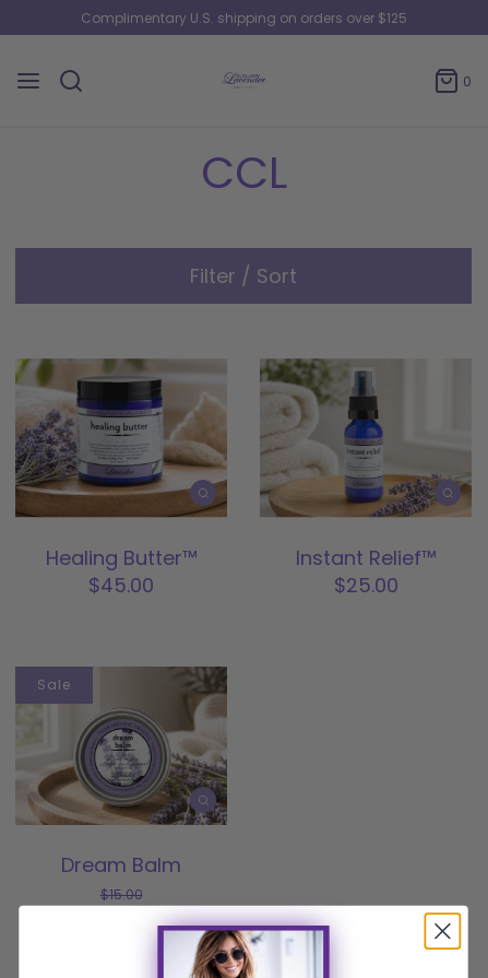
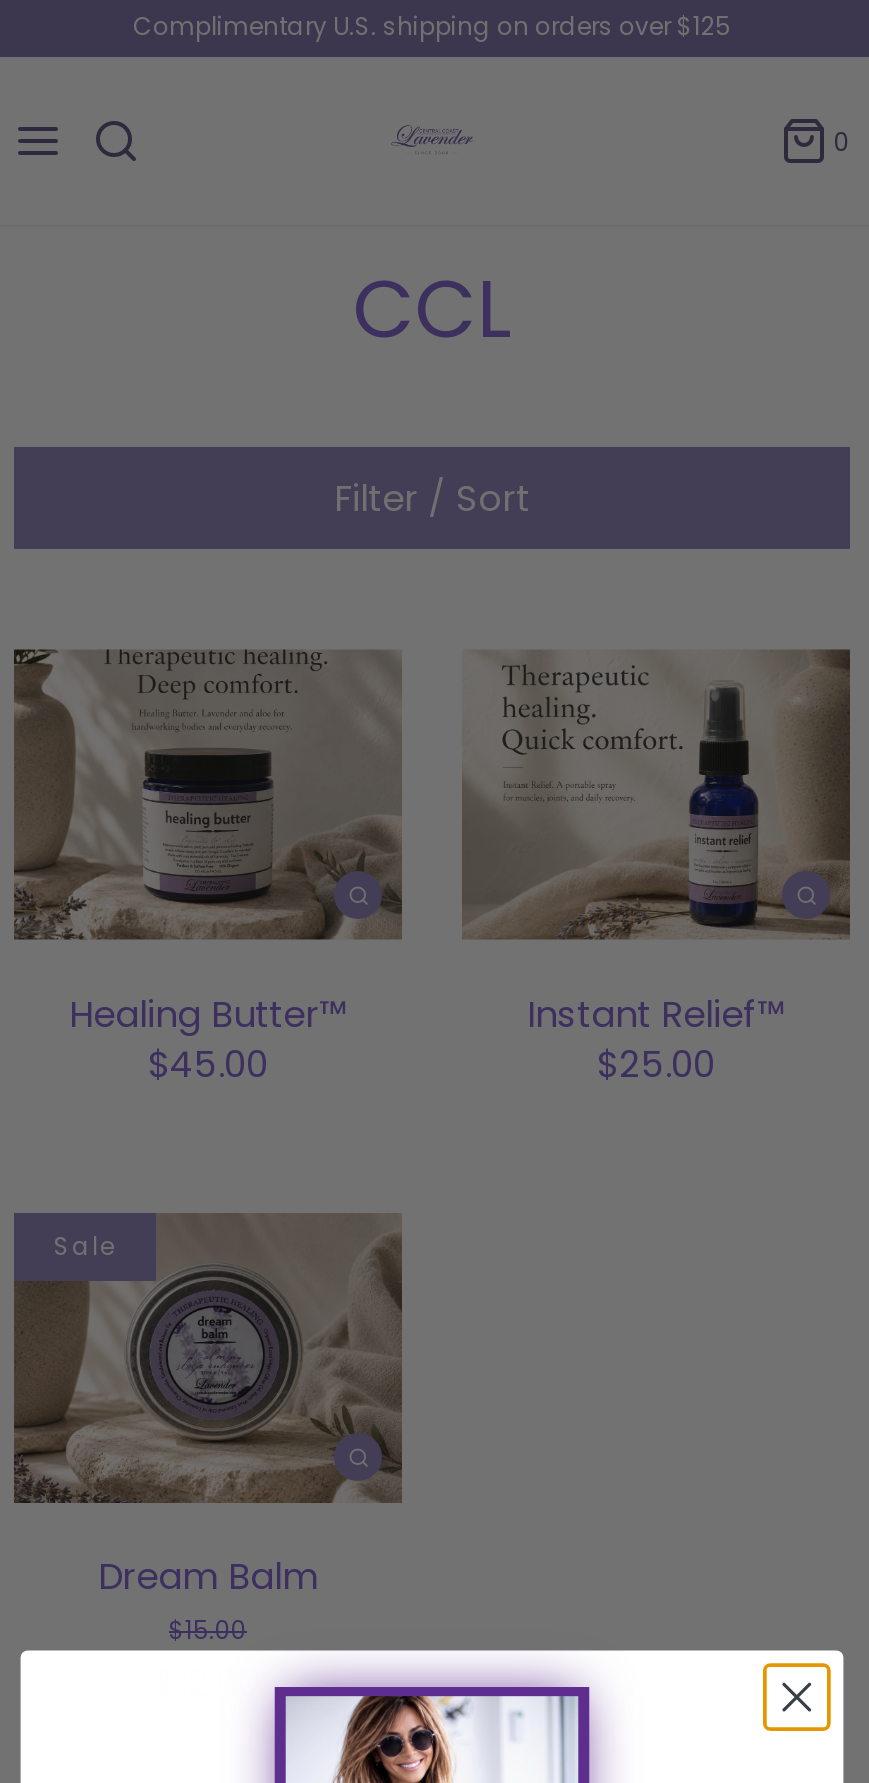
- [image]
+ [image]

- [image]
+ [image]

- [image]
+ [image]
